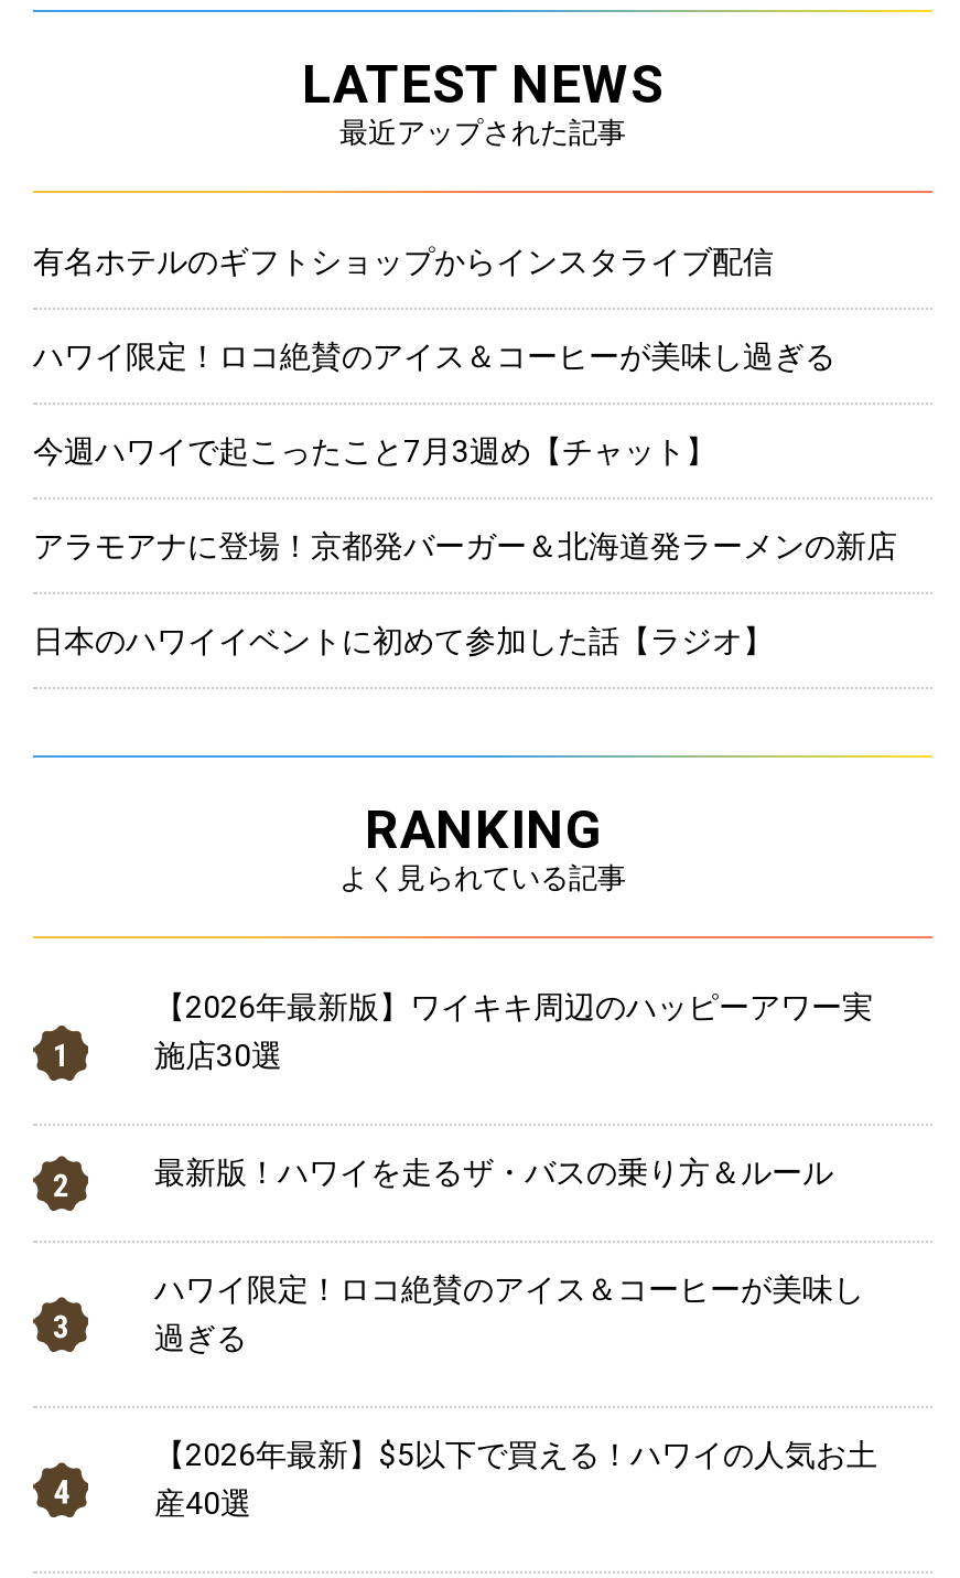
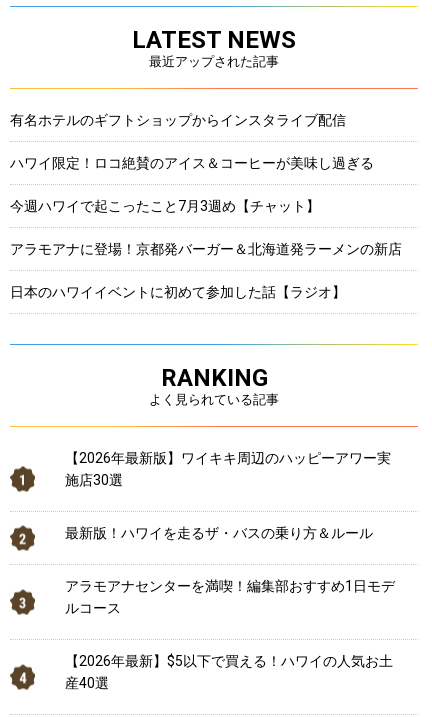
- ハワイ限定！ロコ絶賛のアイス＆コーヒーが美味し
- 過ぎる
+ アラモアナセンターを満喫！編集部おすすめ1日モデ
+ ルコース
